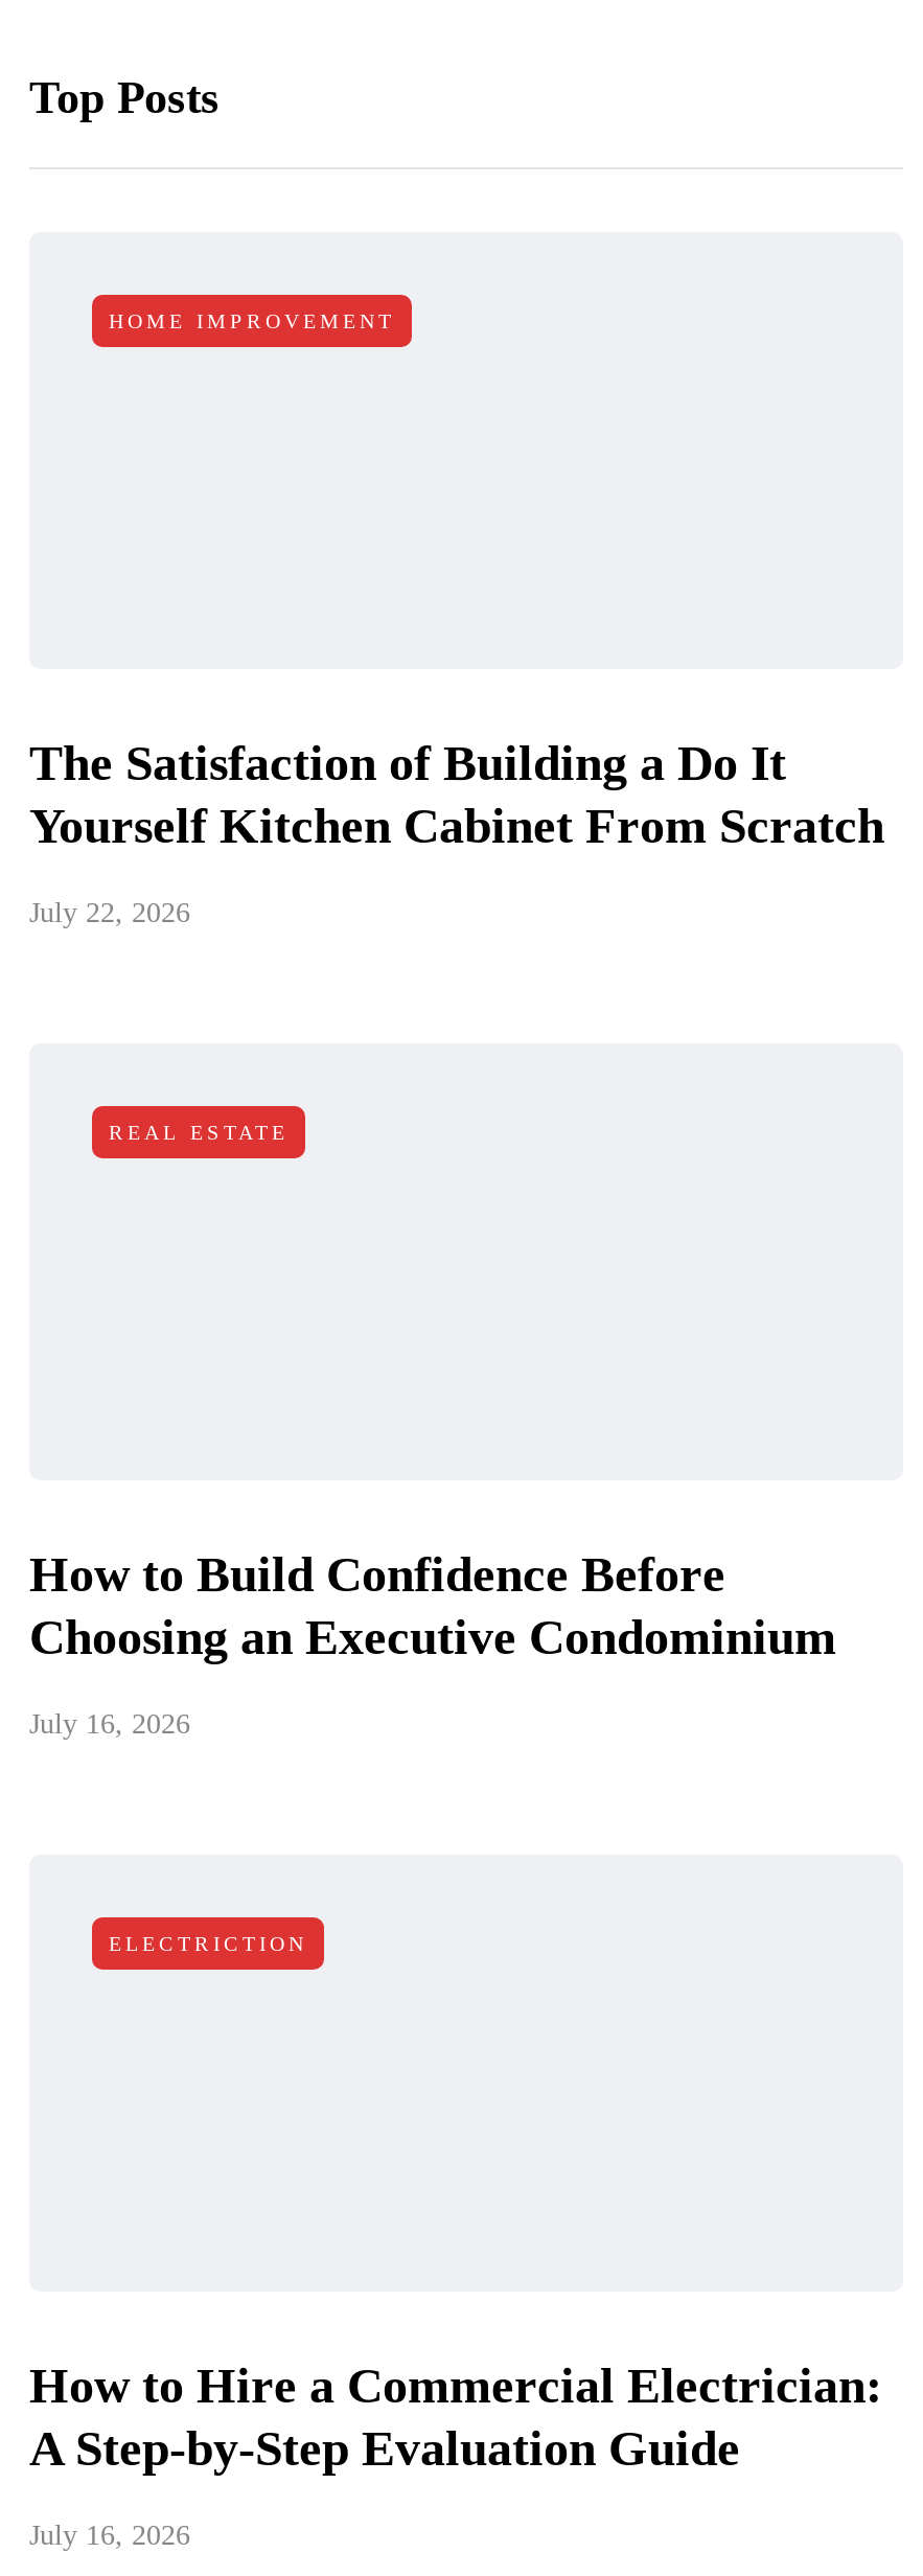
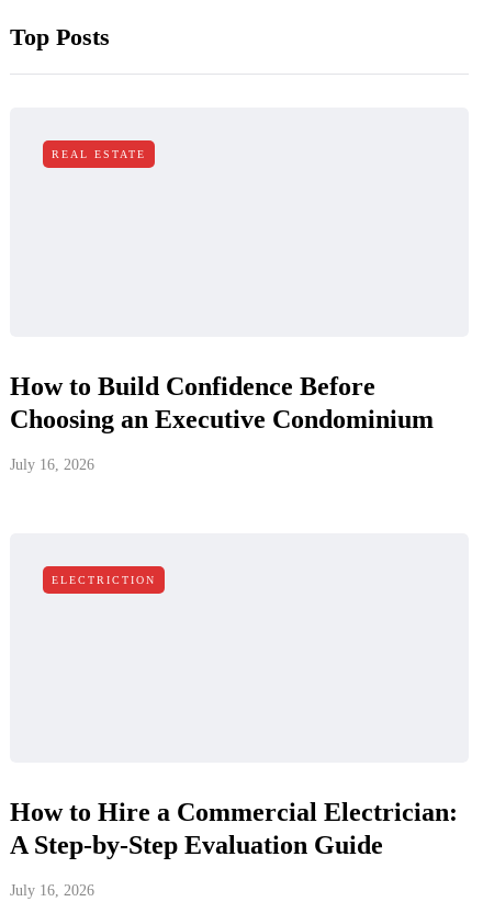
- HOME IMPROVEMENT

- The Satisfaction of Building a Do It
- Yourself Kitchen Cabinet From Scratch
- July 22, 2026
